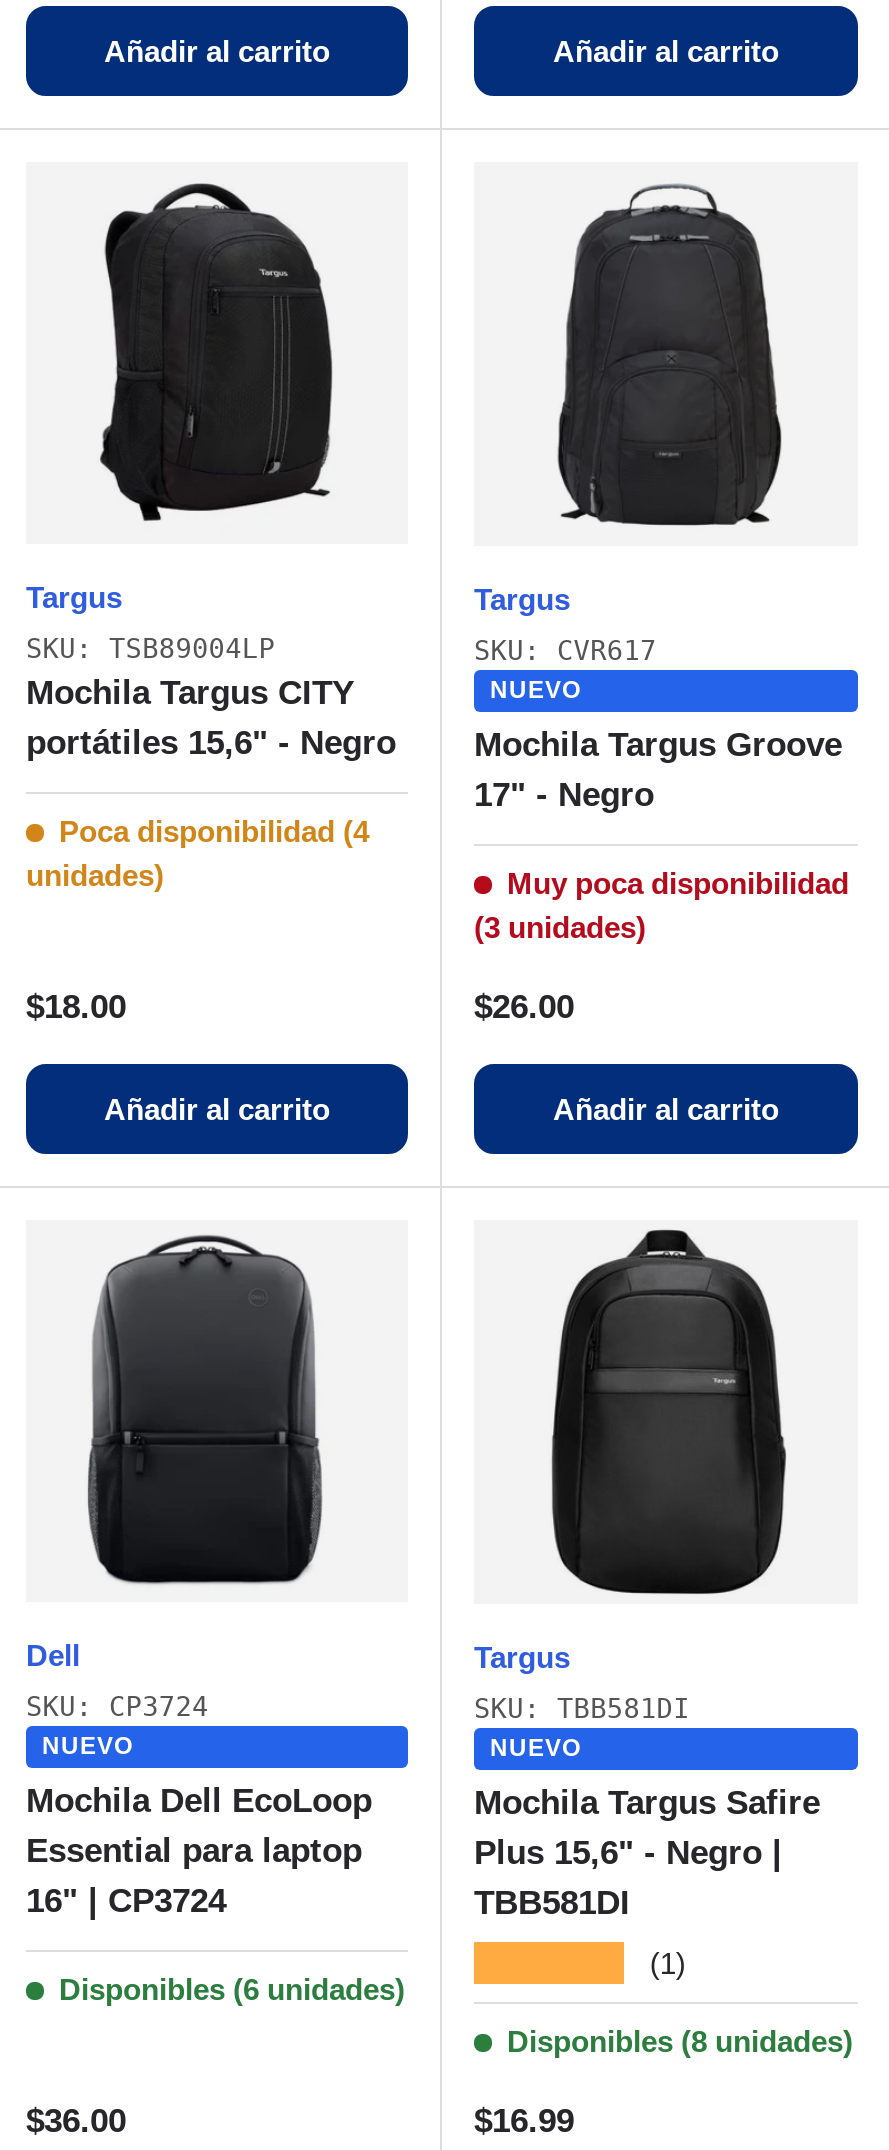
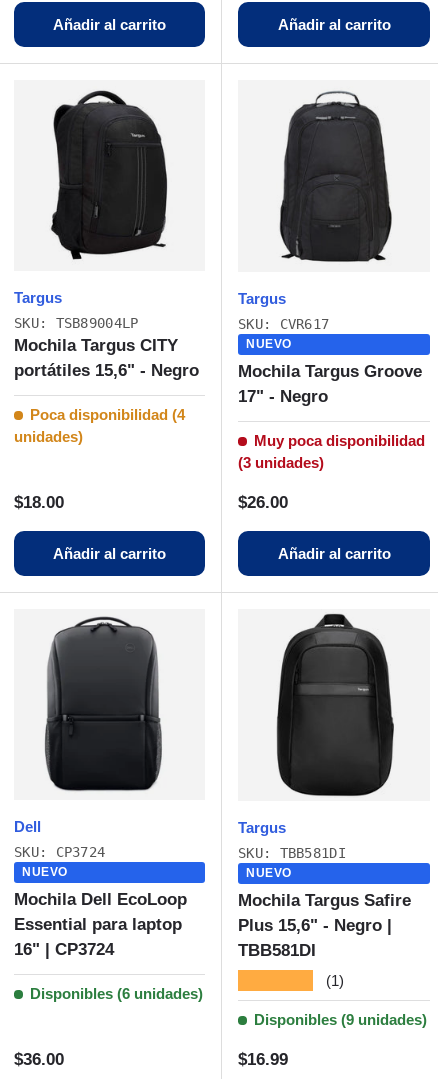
- Disponibles (8 unidades)
+ Disponibles (9 unidades)
